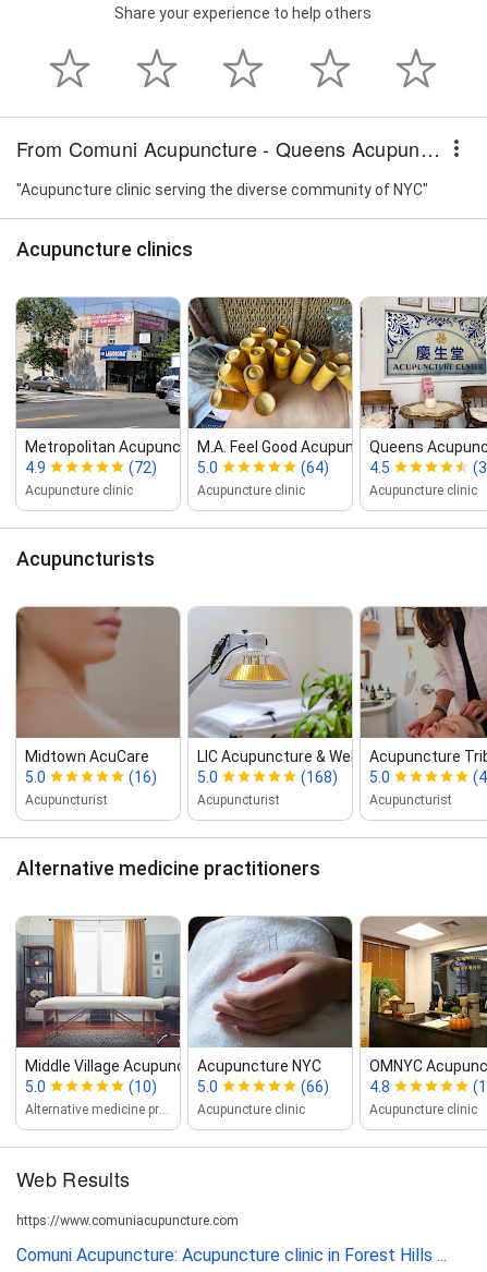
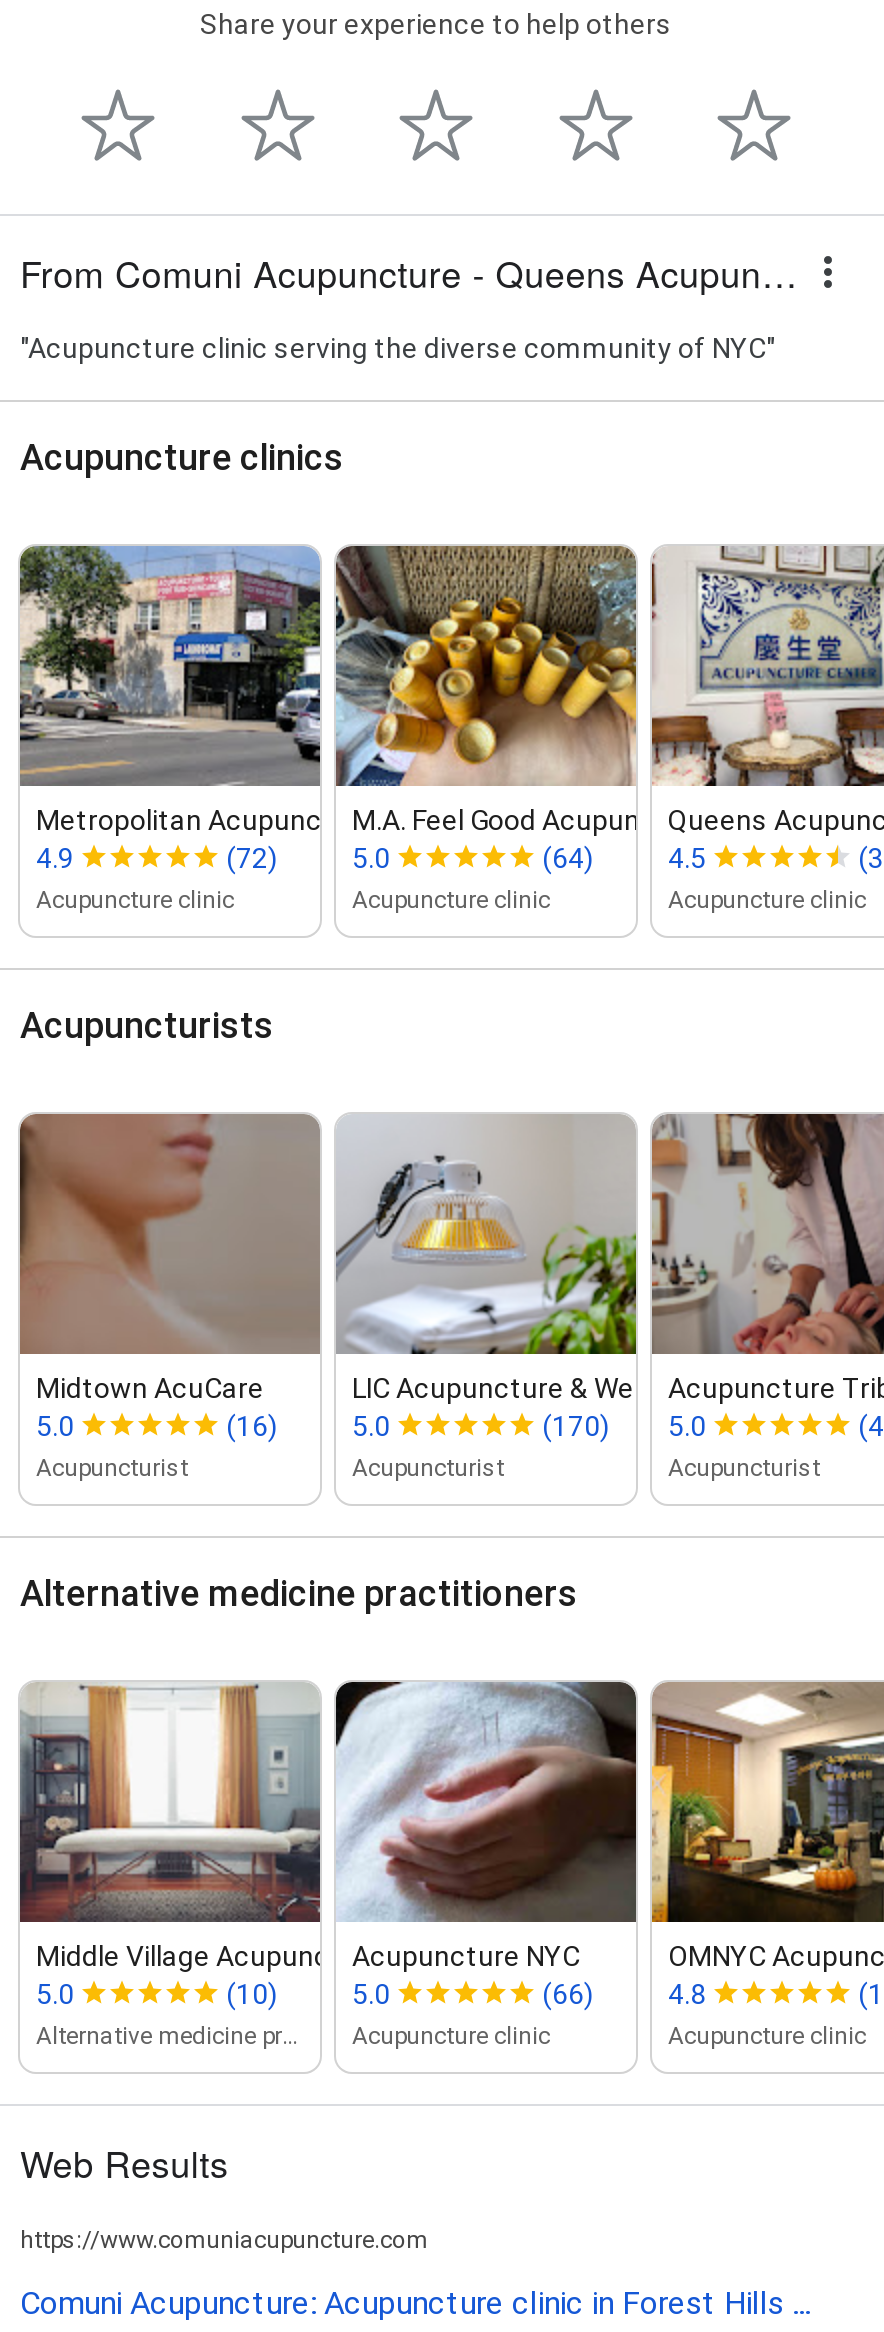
- (168) 5.0
+ (170) 5.0
